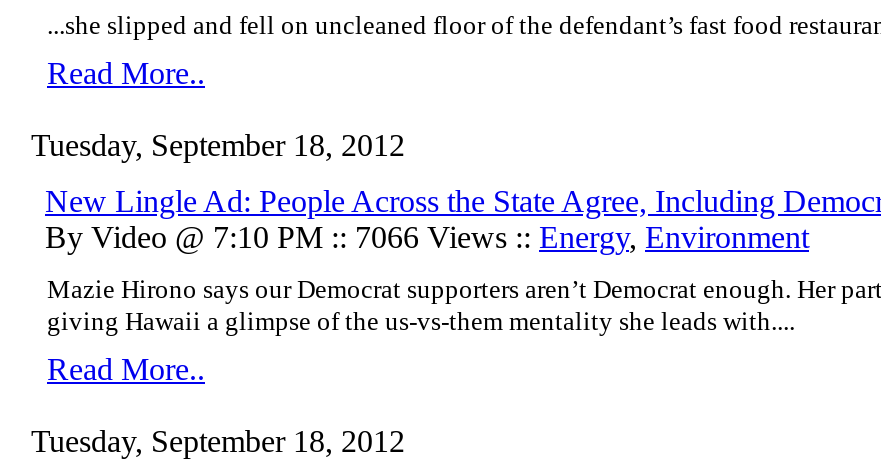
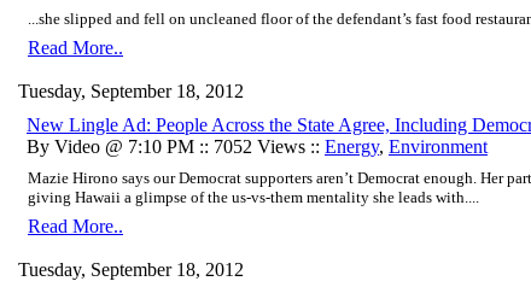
- By Video @ 7:10 PM :: 7066 Views :: Energy, Environment
+ By Video @ 7:10 PM :: 7052 Views :: Energy, Environment
